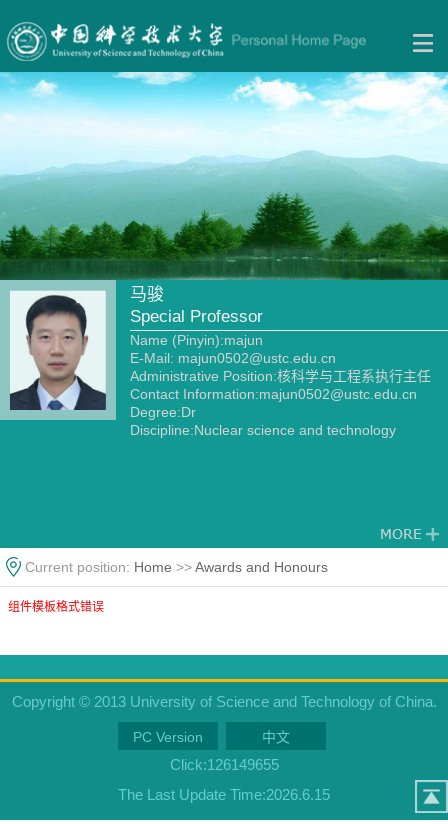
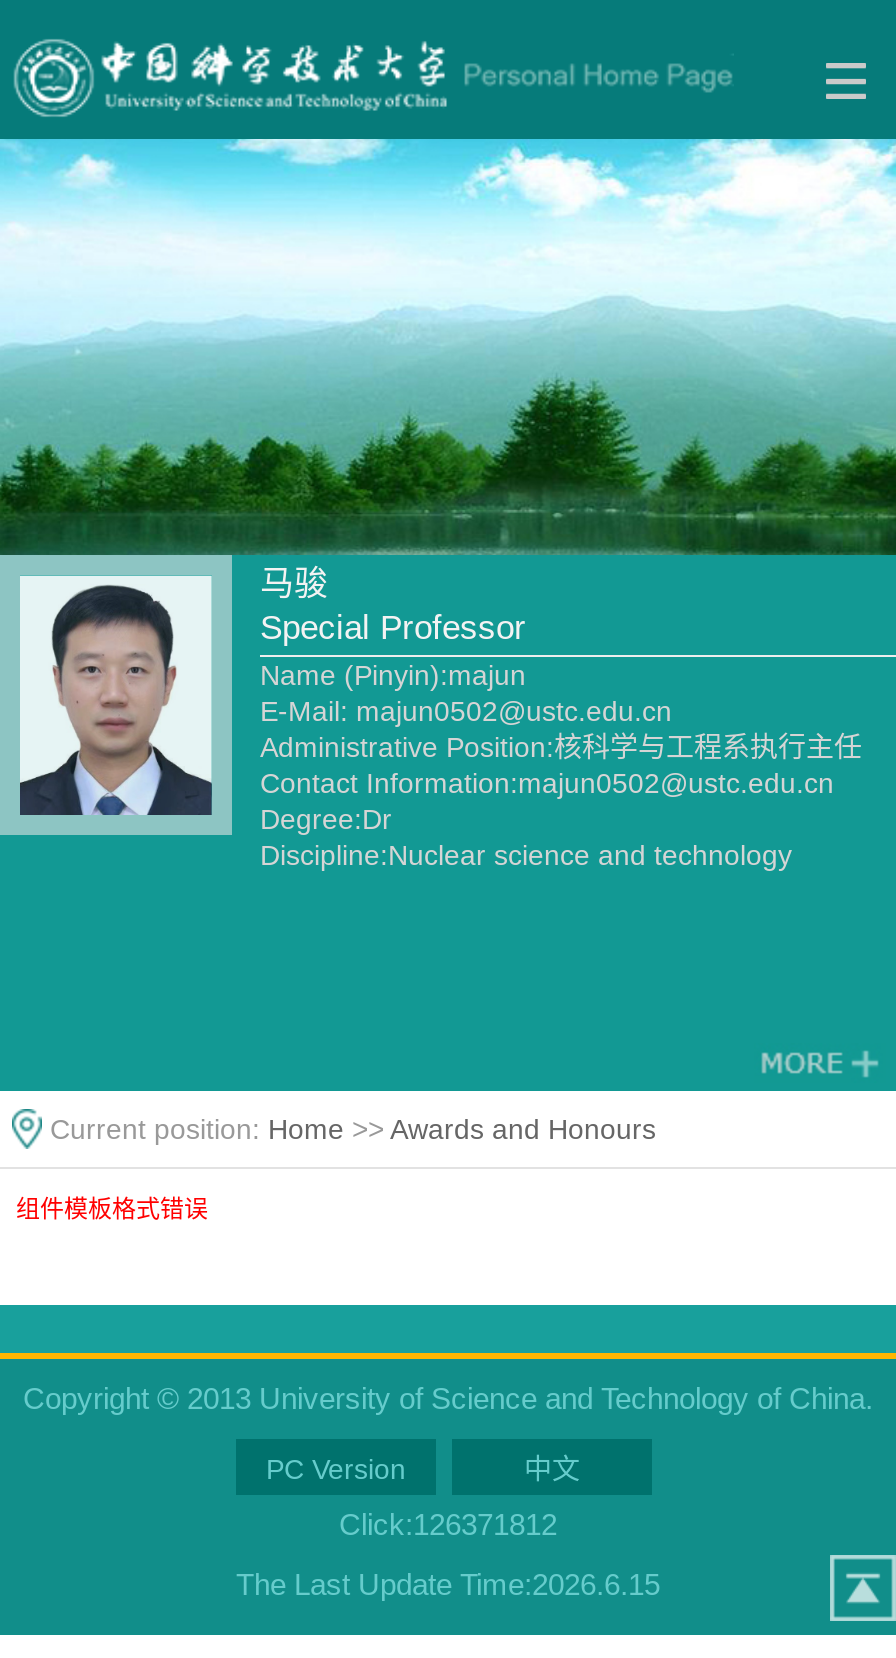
- Click:126149655
+ Click:126371812
